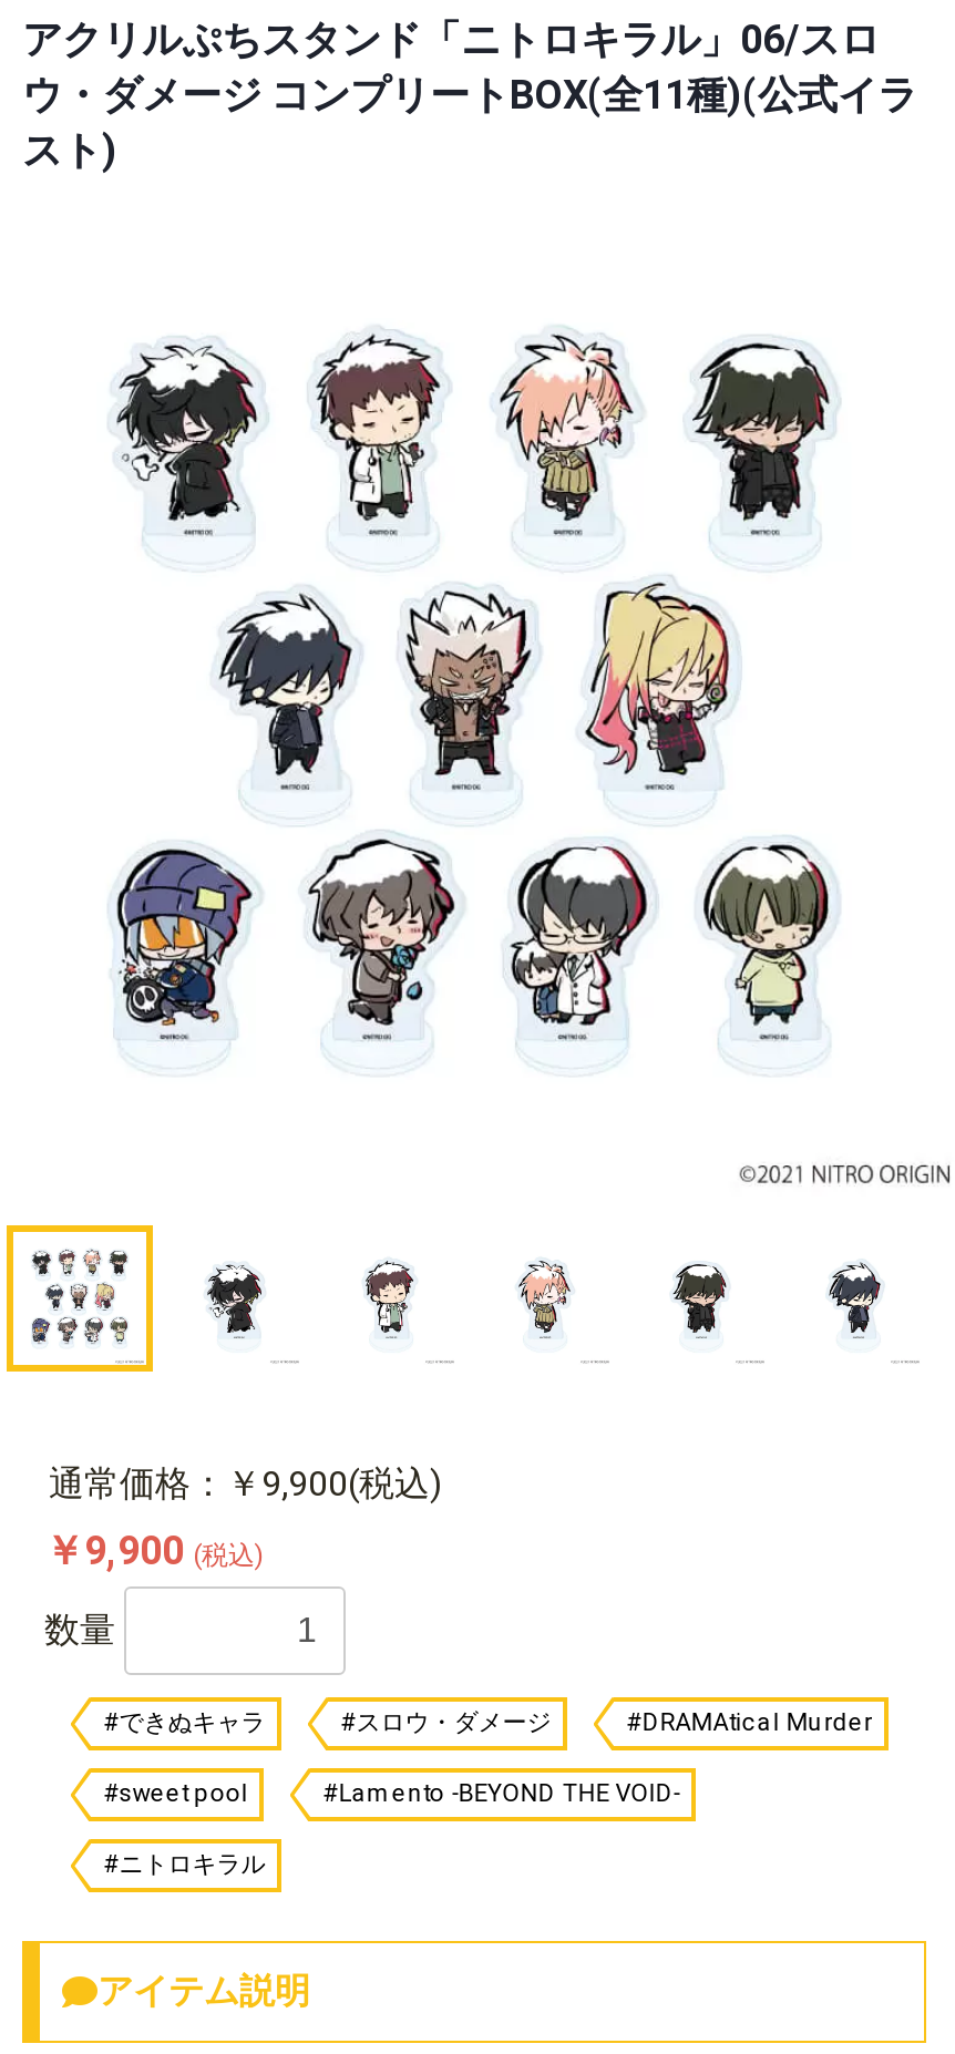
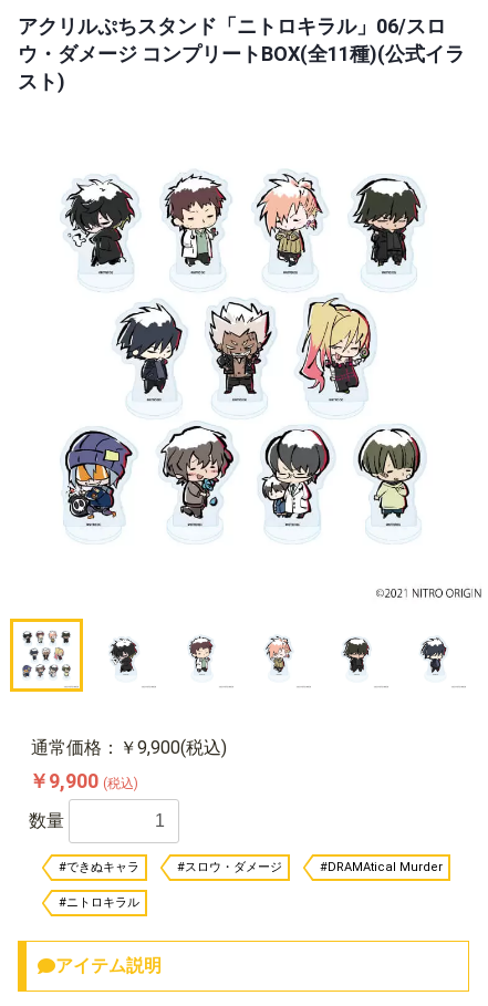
- #sweet pool
- #Lamento -BEYOND THE VOID-
